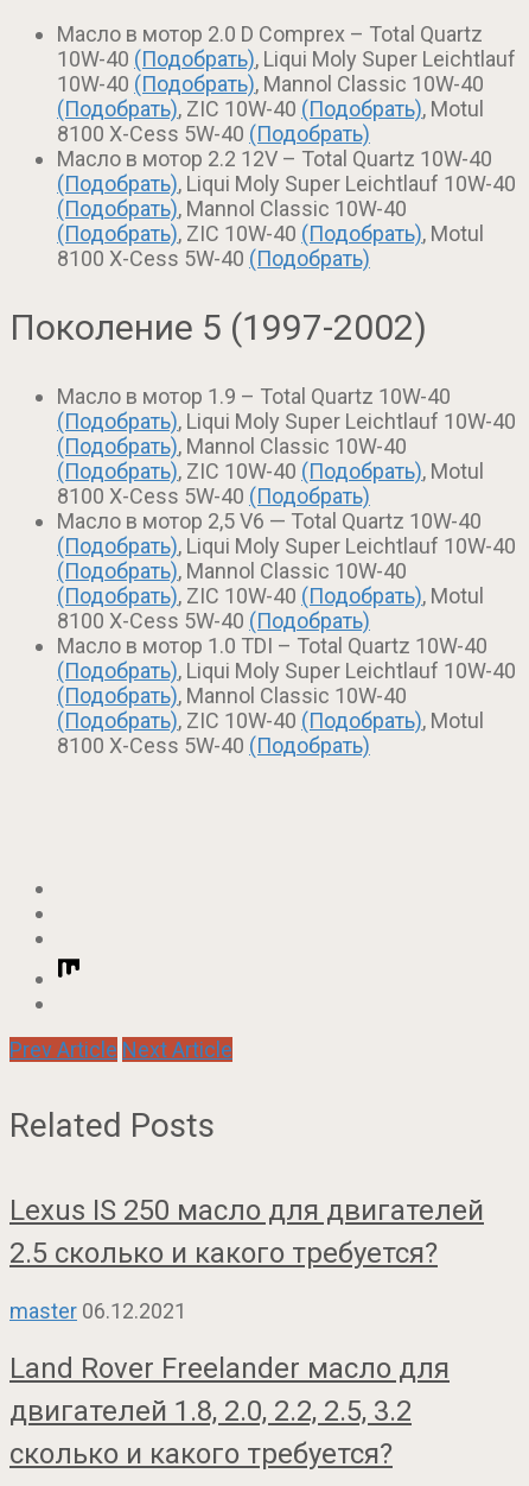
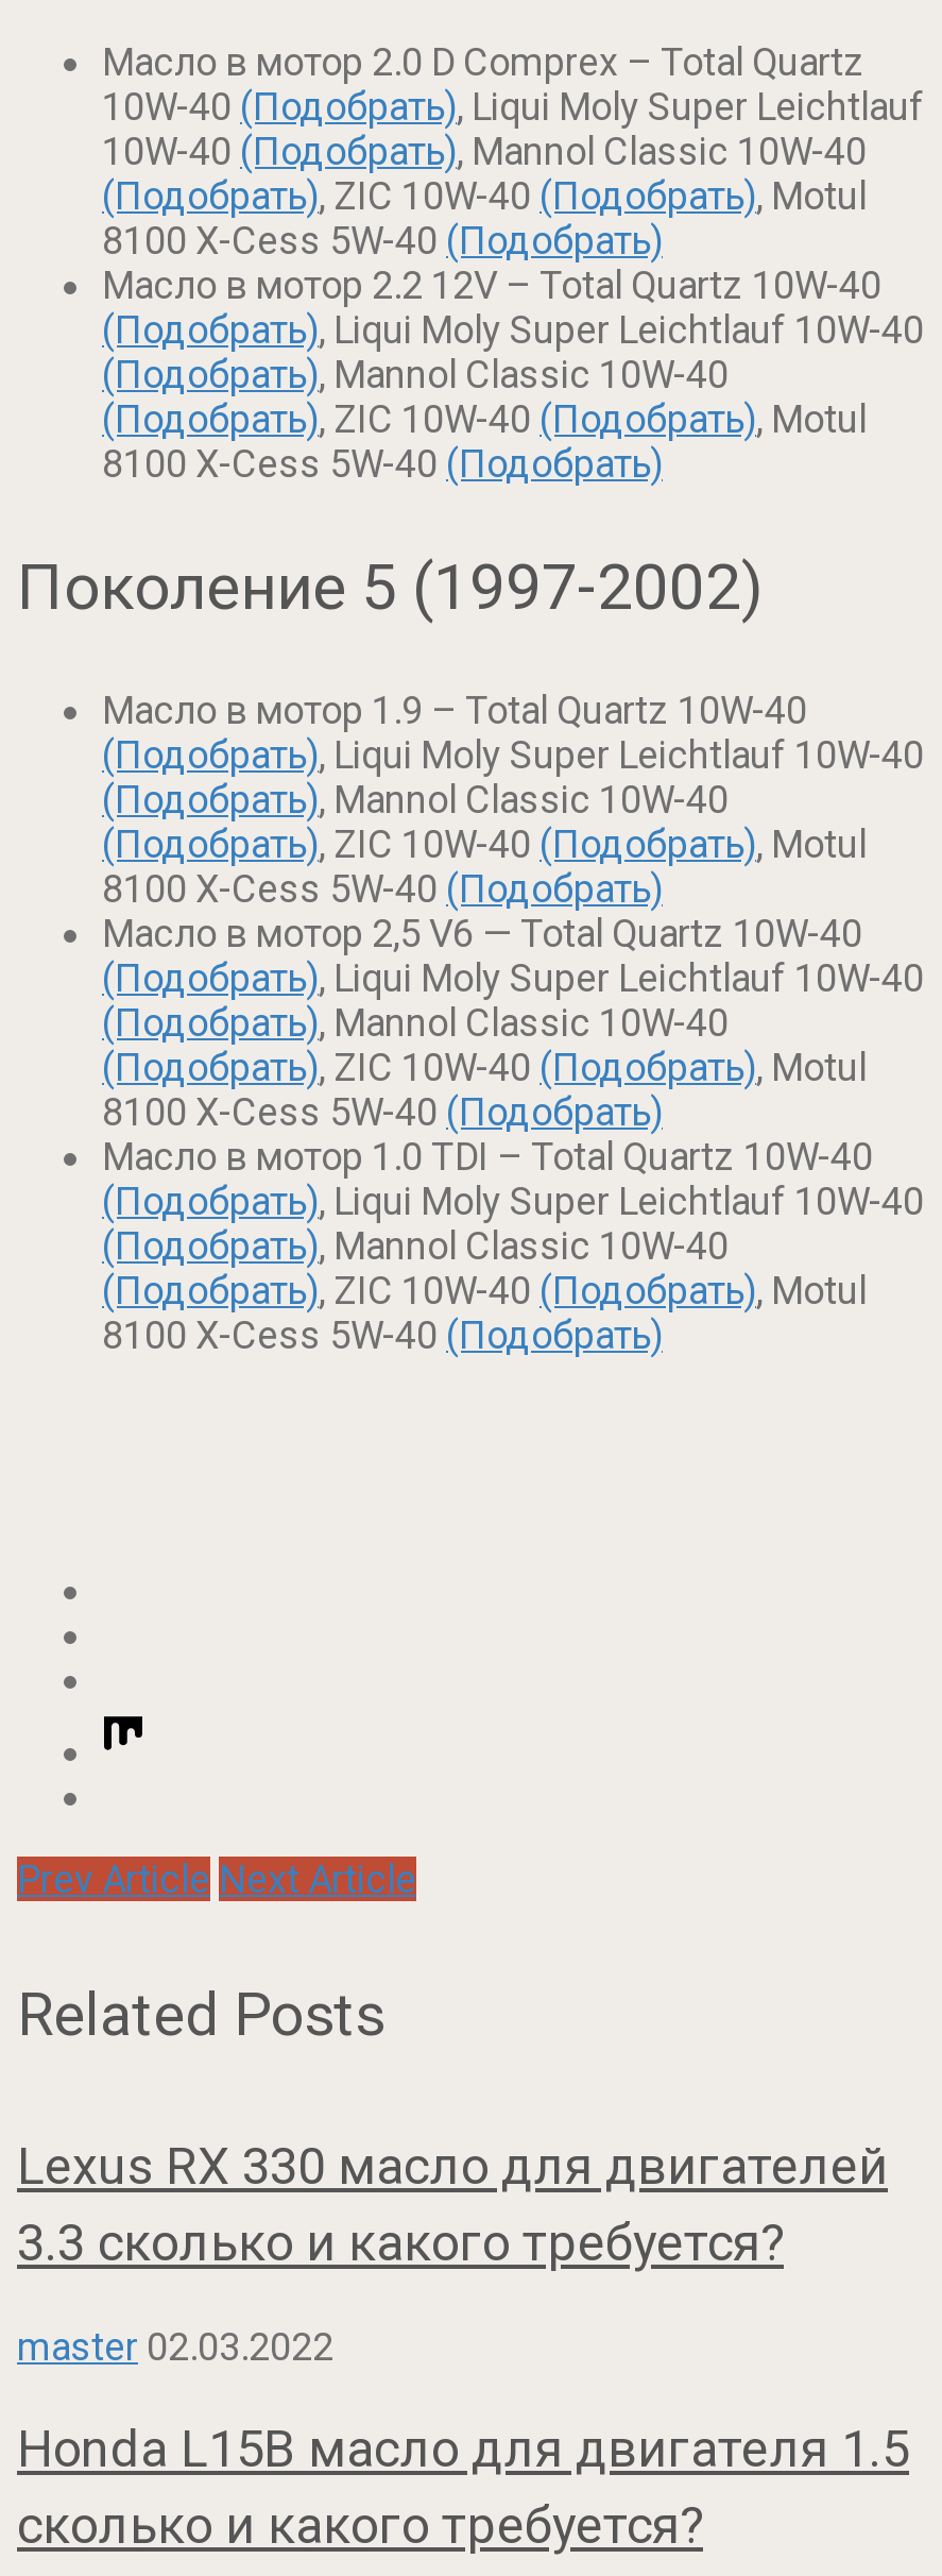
- Lexus IS 250 масло для двигателей
- 2.5 сколько и какого требуется?
+ Lexus RX 330 масло для двигателей
+ 3.3 сколько и какого требуется?

- master 06.12.2021
+ master 02.03.2022

- Land Rover Freelander масло для
- двигателей 1.8, 2.0, 2.2, 2.5, 3.2
+ Honda L15B масло для двигателя 1.5
